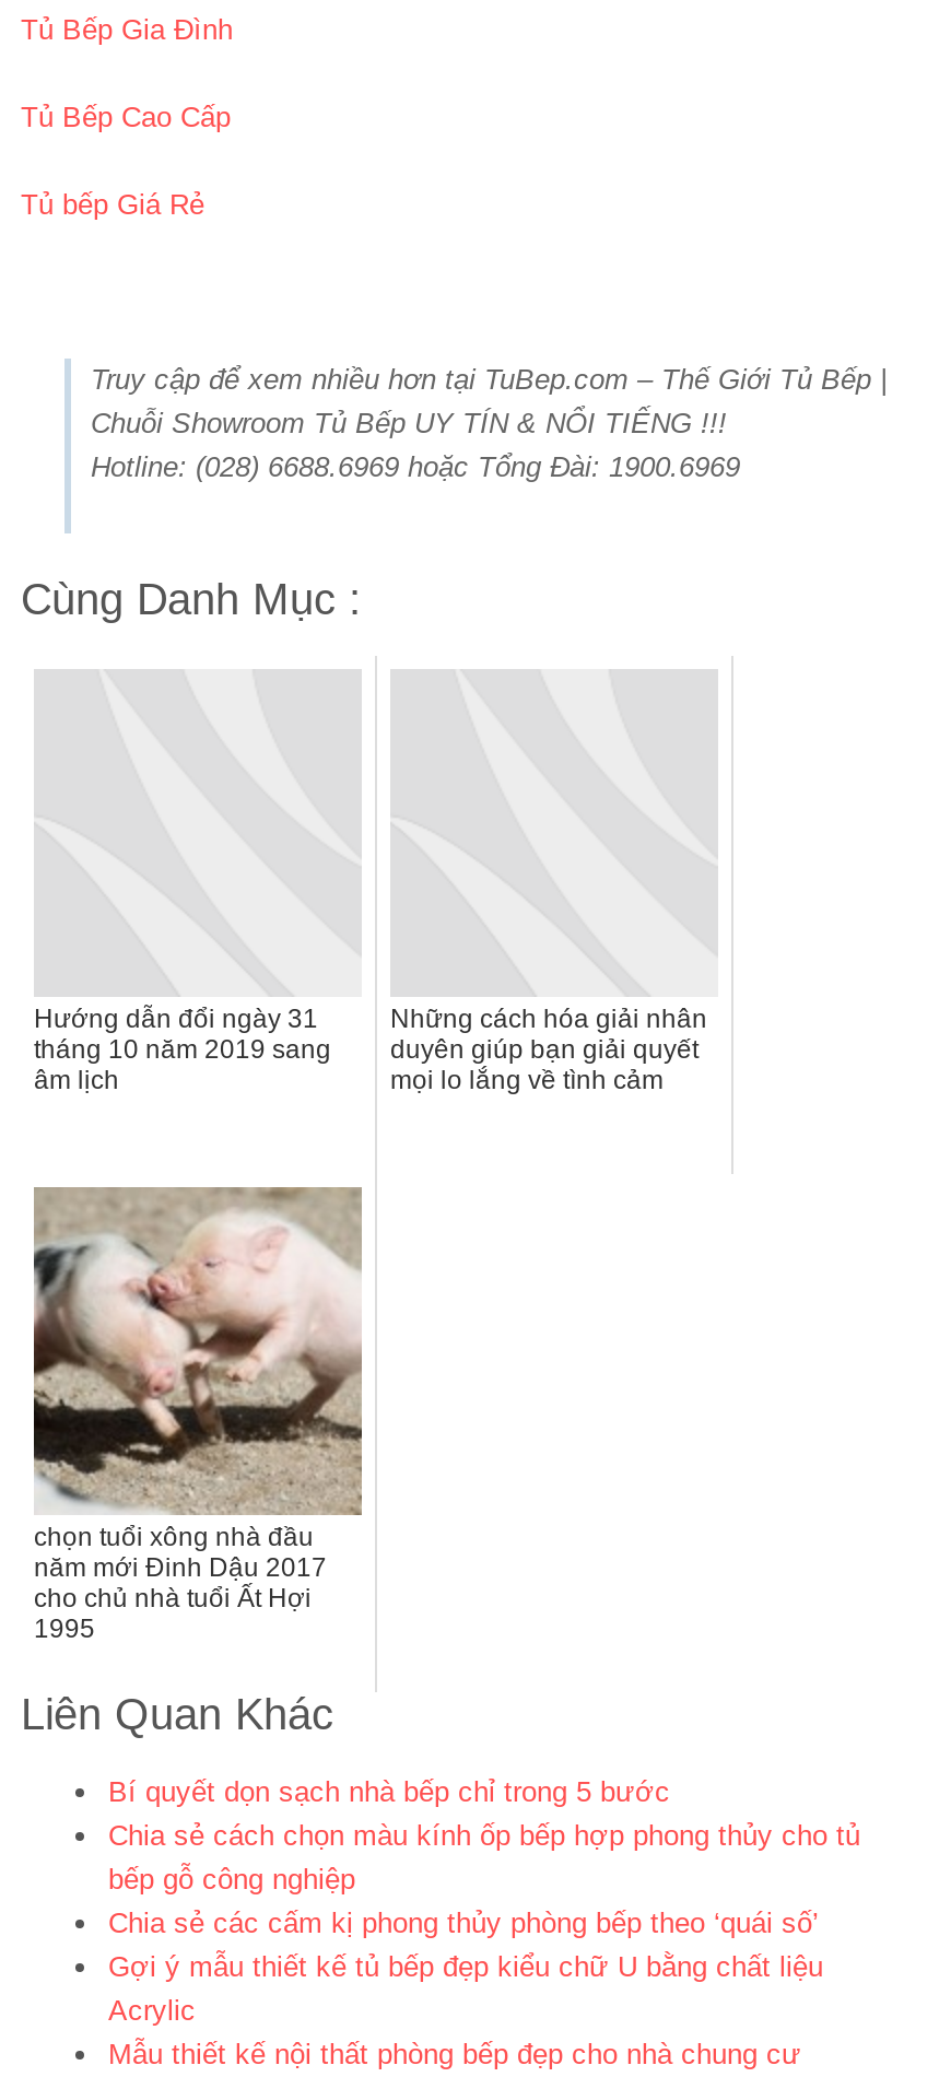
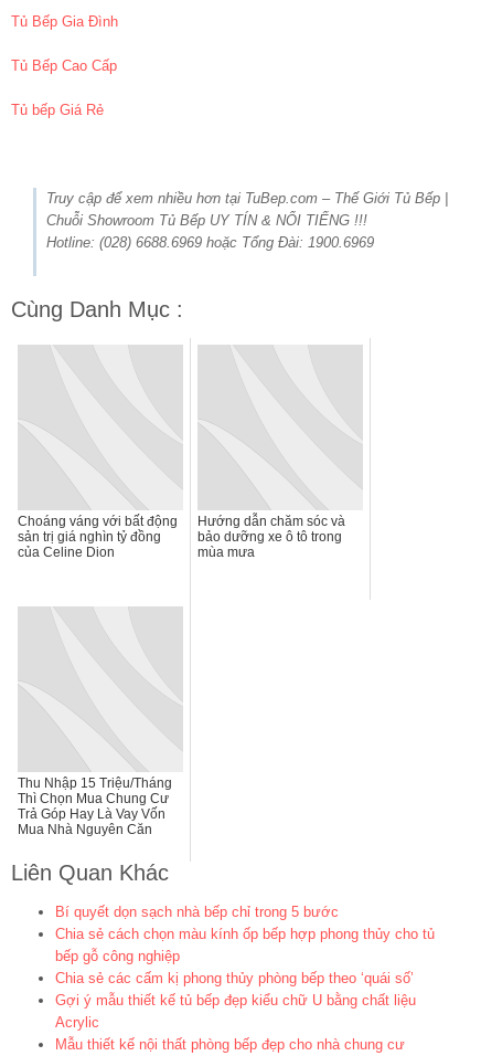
- Hướng dẫn đổi ngày 31
- tháng 10 năm 2019 sang
- âm lịch
+ Choáng váng với bất động
+ sản trị giá nghìn tỷ đồng
+ của Celine Dion

- Những cách hóa giải nhân
- duyên giúp bạn giải quyết
- mọi lo lắng về tình cảm
+ Hướng dẫn chăm sóc và
+ bảo dưỡng xe ô tô trong
+ mùa mưa

- [image]

- chọn tuổi xông nhà đầu
- năm mới Đinh Dậu 2017
- cho chủ nhà tuổi Ất Hợi
- 1995
+ Thu Nhập 15 Triệu/Tháng
+ Thì Chọn Mua Chung Cư
+ Trả Góp Hay Là Vay Vốn
+ Mua Nhà Nguyên Căn
